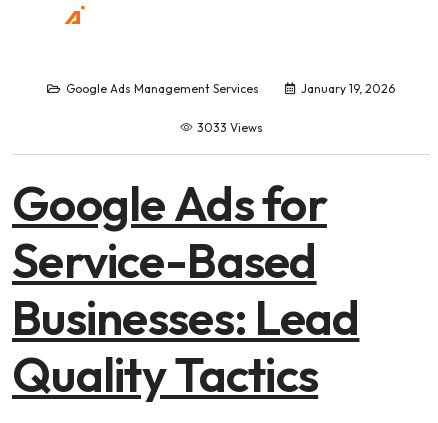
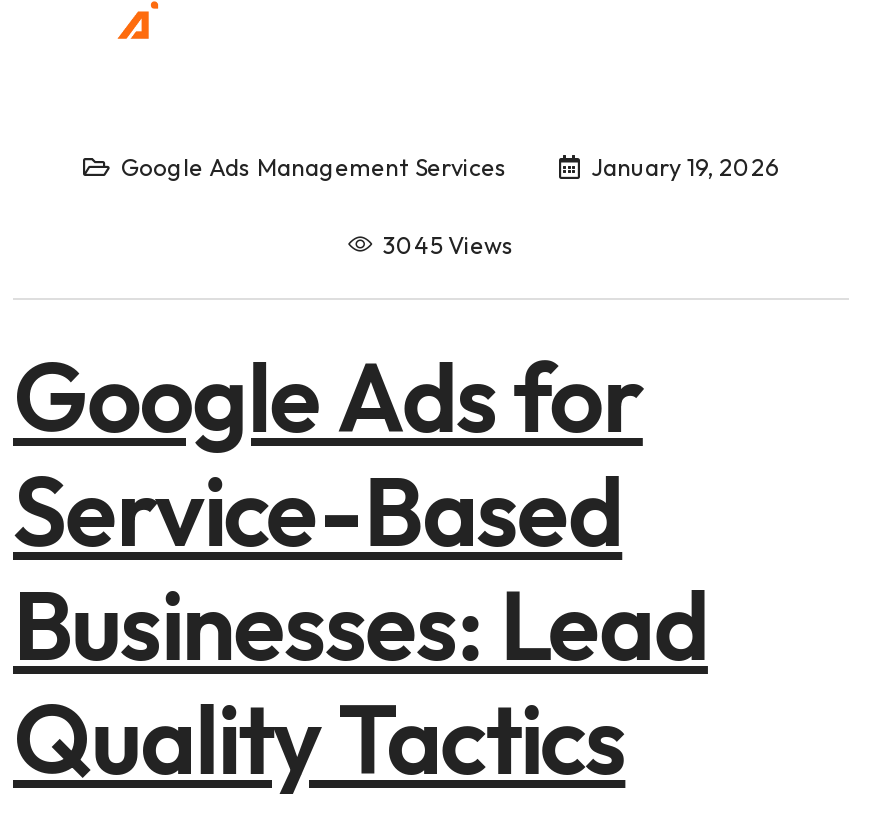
- 3033 Views
+ 3045 Views
